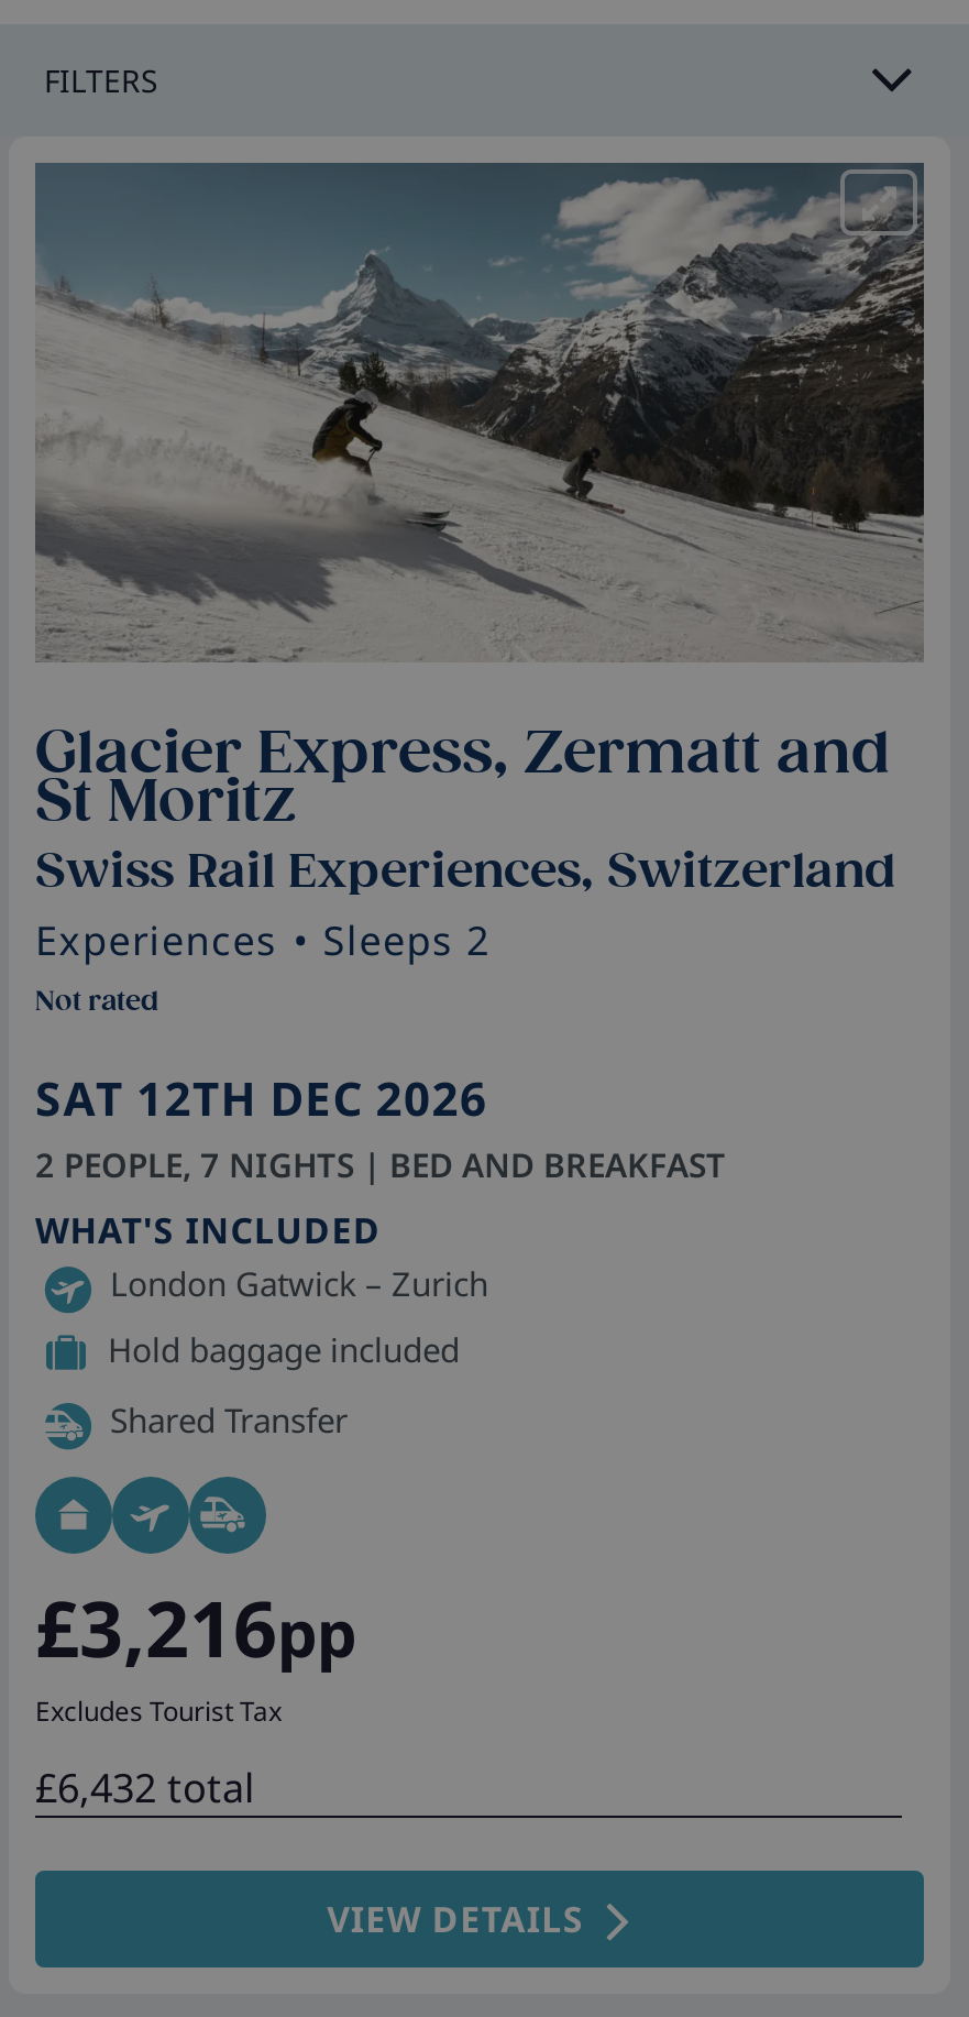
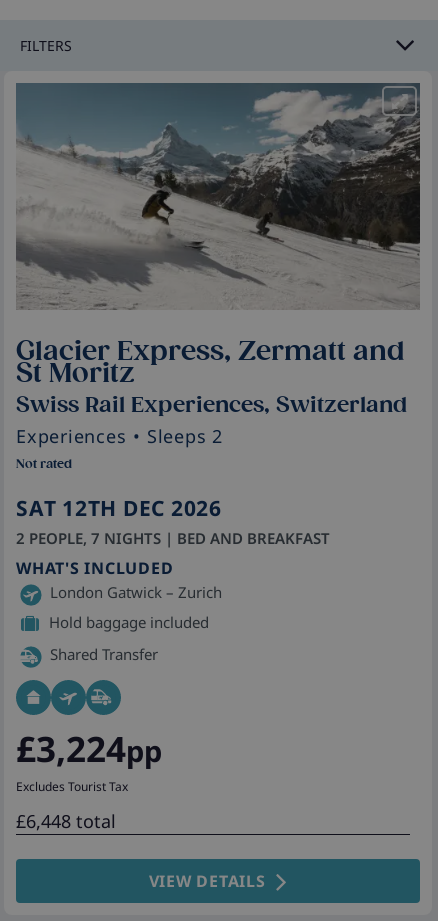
- £3,216pp
+ £3,224pp

- £6,432 total
+ £6,448 total
